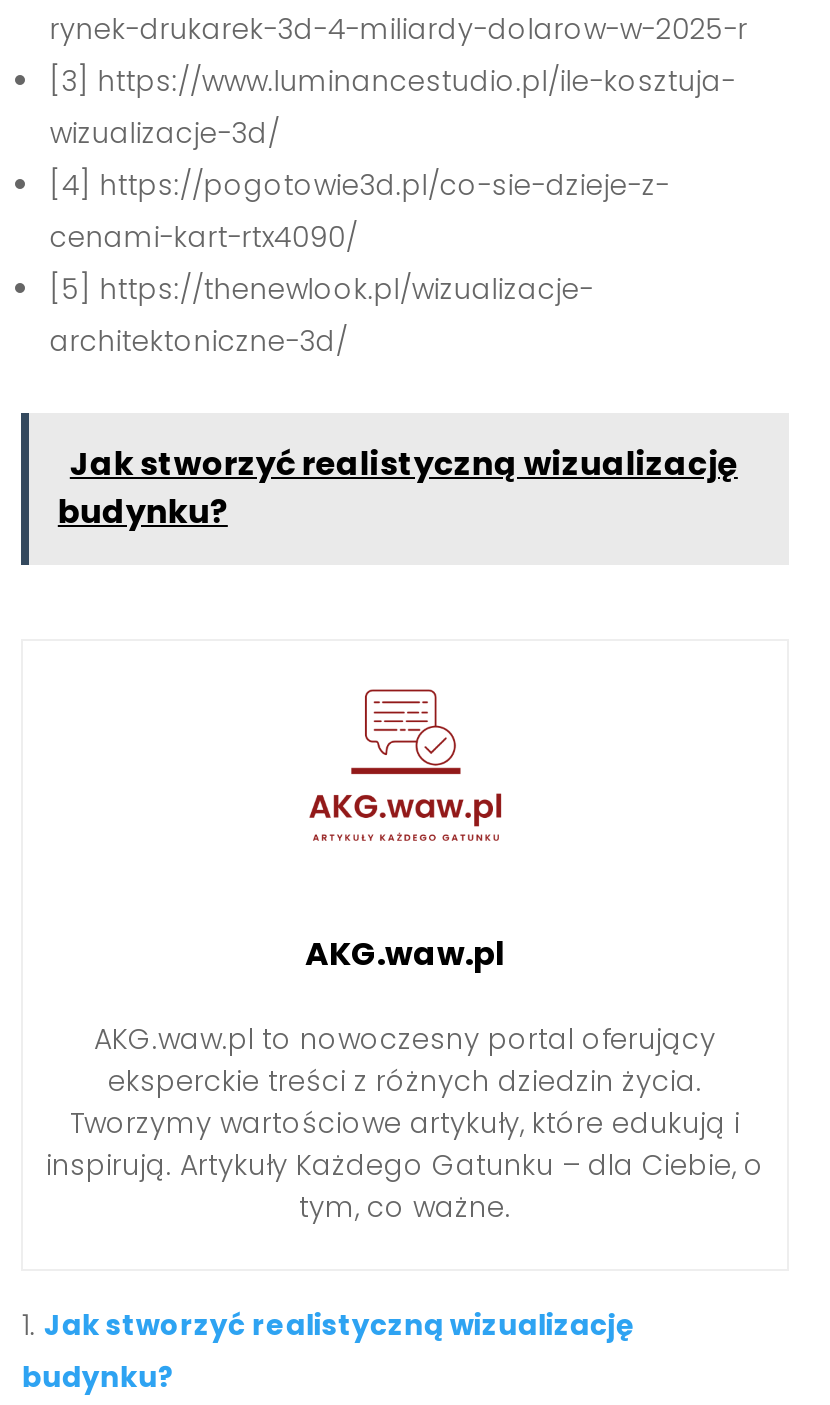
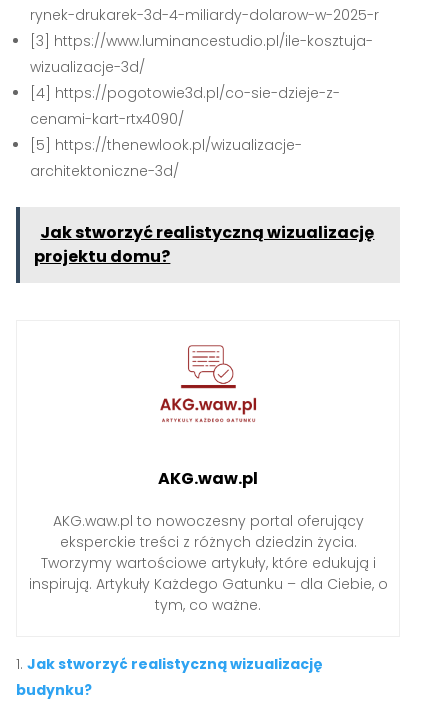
- budynku?
+ projektu domu?
